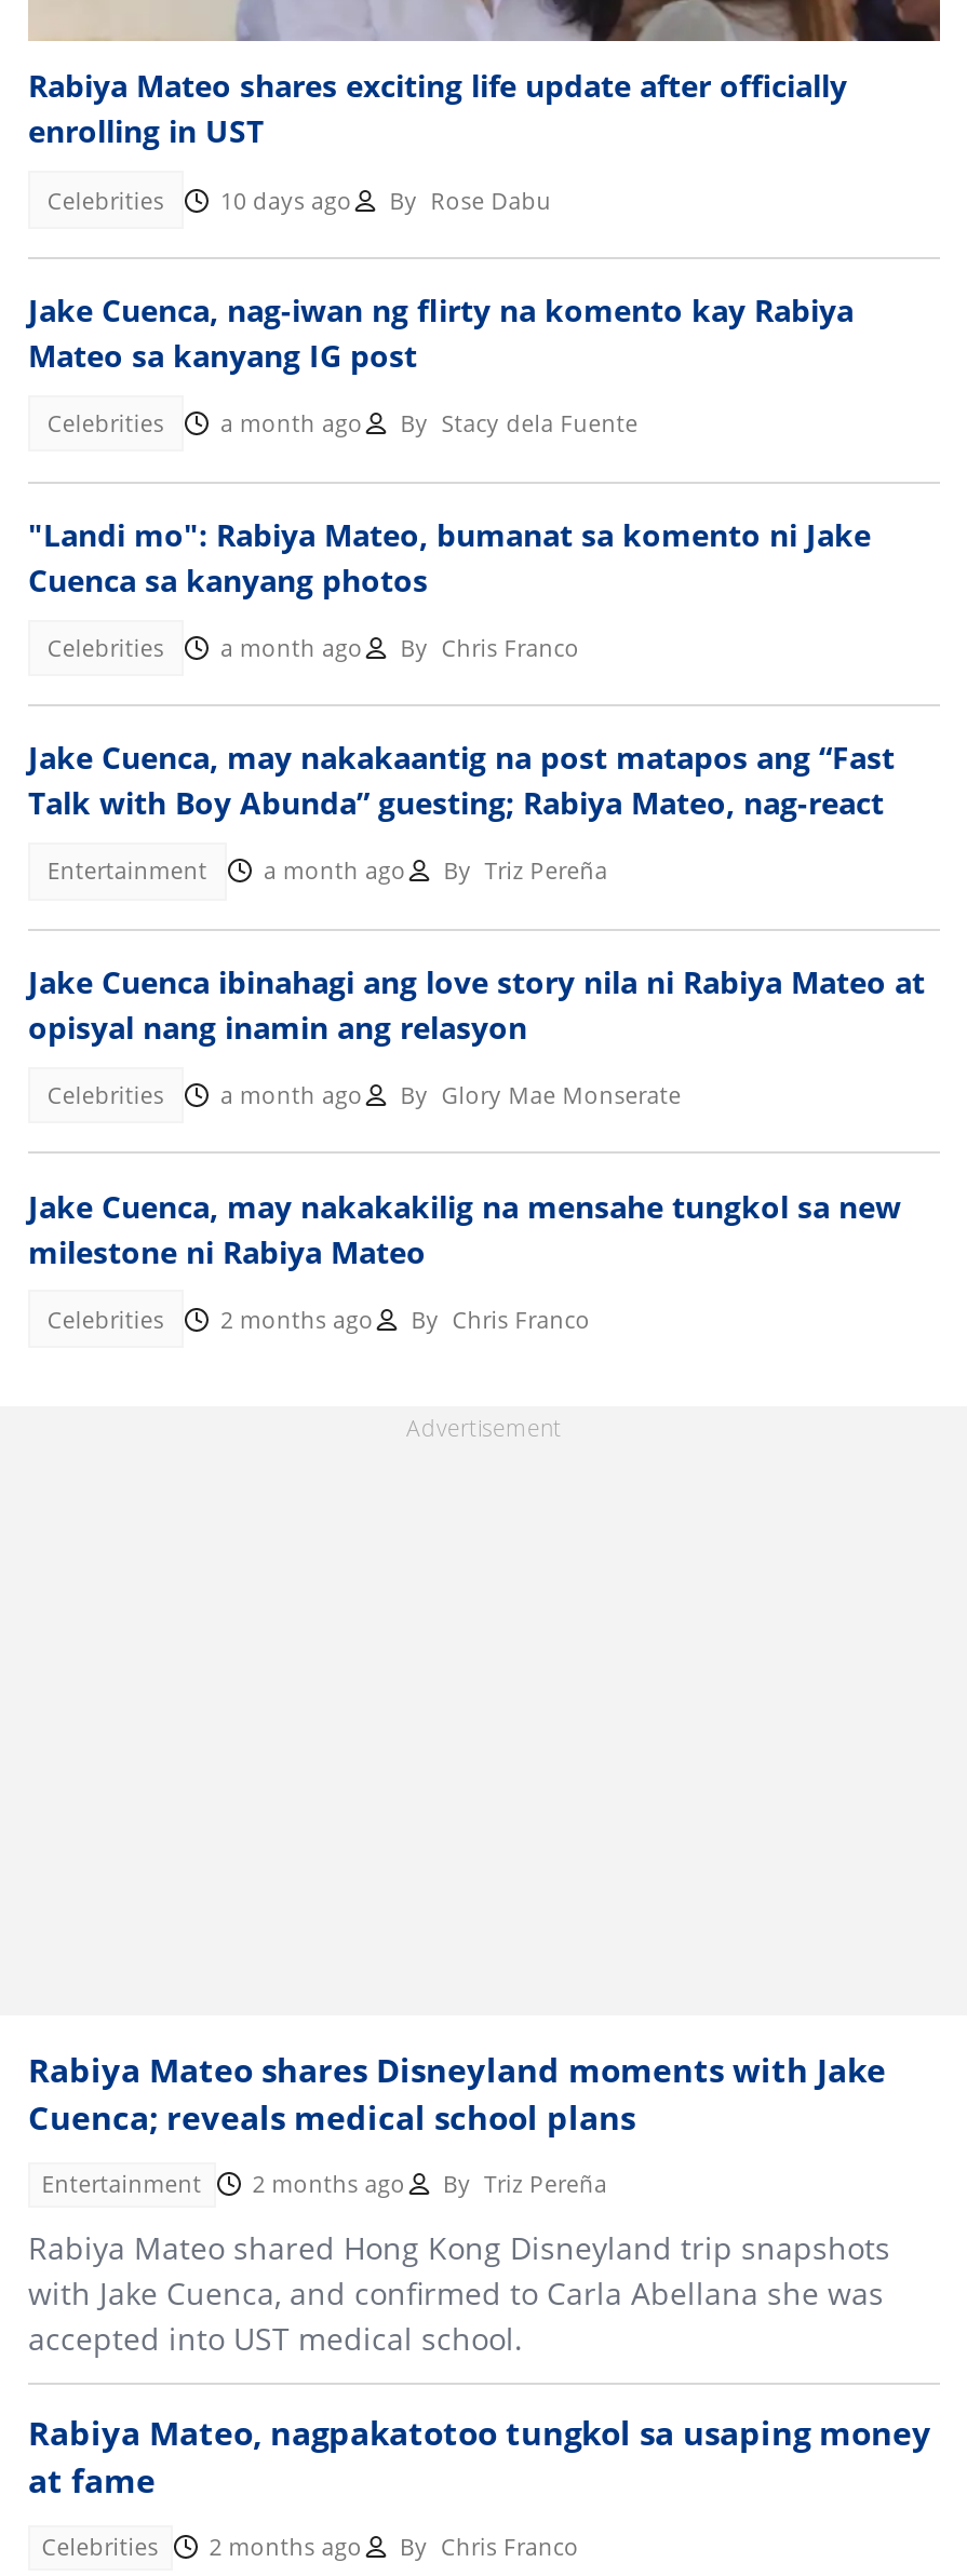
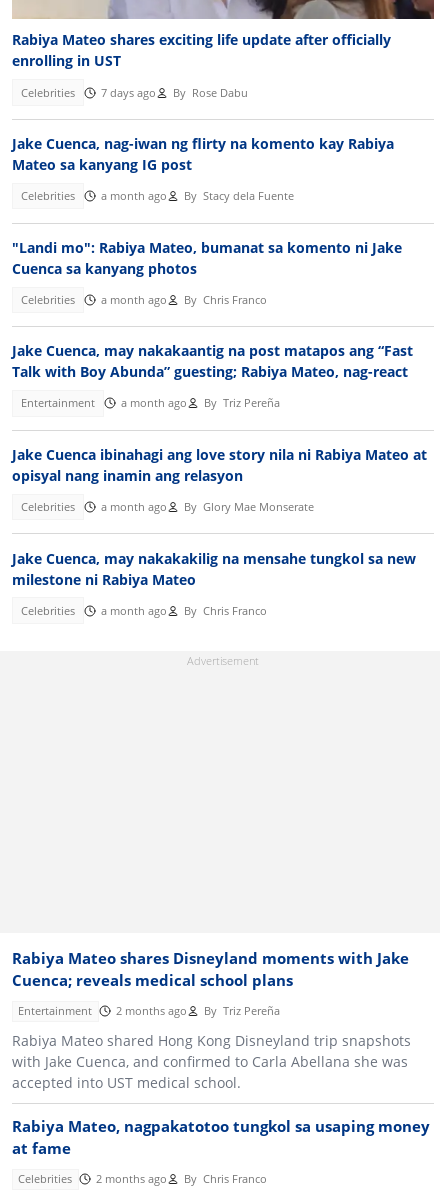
- Celebrities 10 days ago By Rose Dabu
+ Celebrities 7 days ago By Rose Dabu

- 2 months ago
+ a month ago
